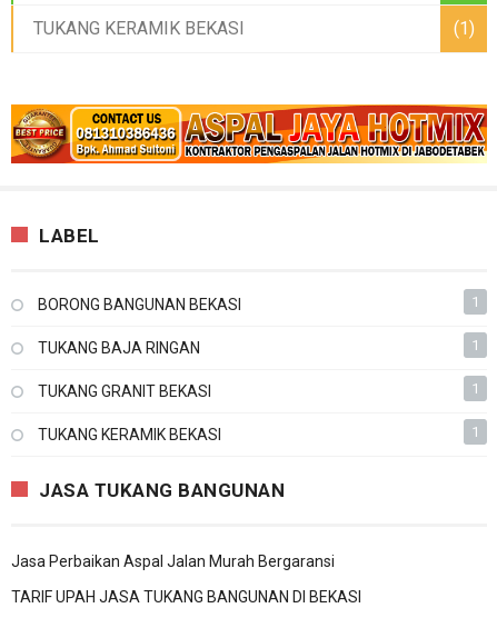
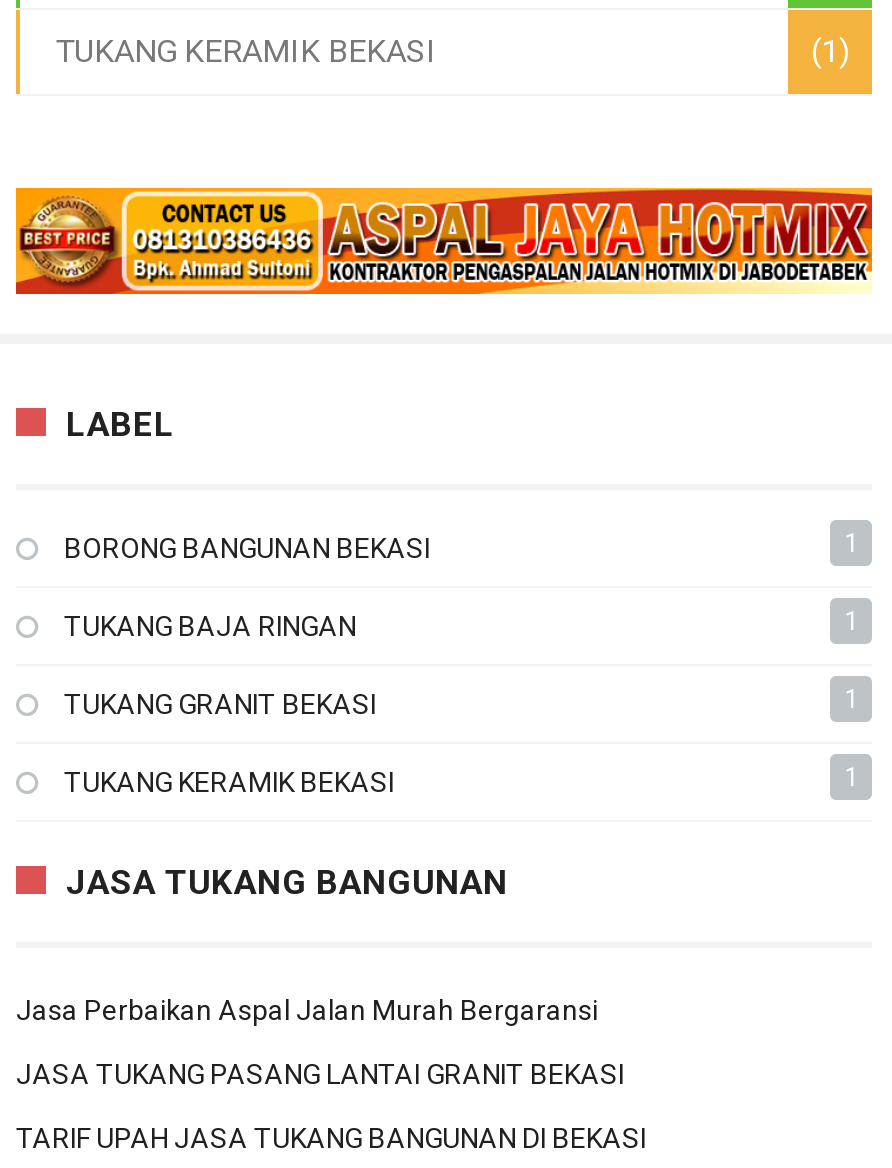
+ JASA TUKANG PASANG LANTAI GRANIT BEKASI
